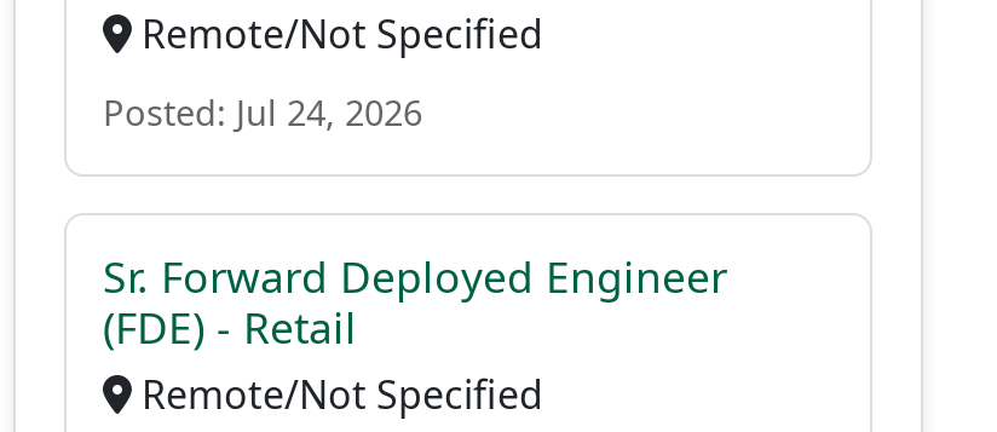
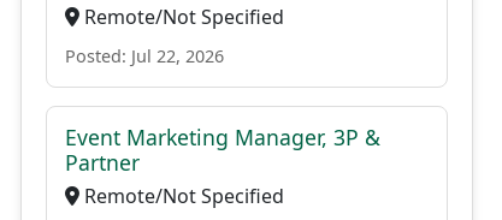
- Posted: Jul 24, 2026
+ Posted: Jul 22, 2026

- Sr. Forward Deployed Engineer
- (FDE) - Retail
+ Event Marketing Manager, 3P &
+ Partner
